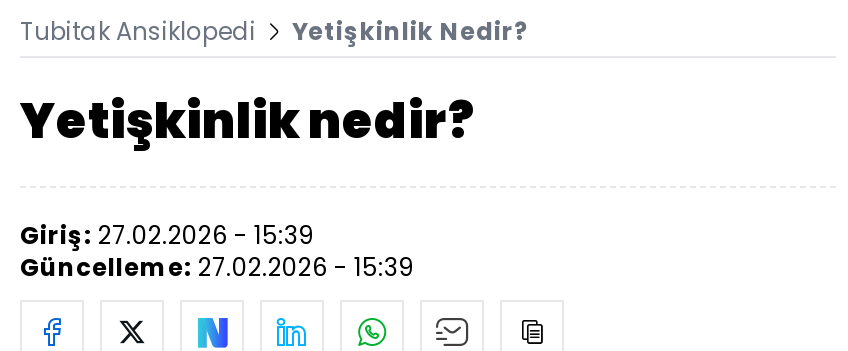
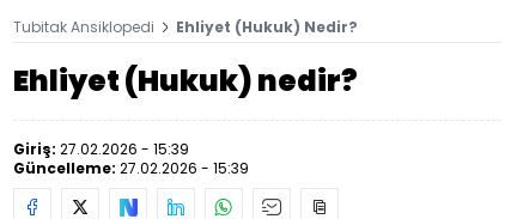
- Yetişkinlik Nedir?
+ Ehliyet (Hukuk) Nedir?

- Yetişkinlik nedir?
+ Ehliyet (Hukuk) nedir?
